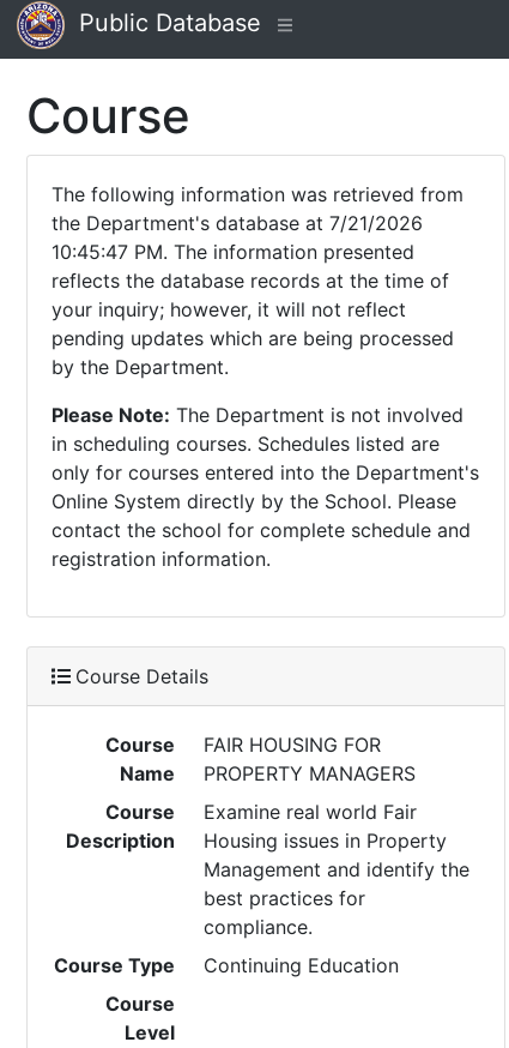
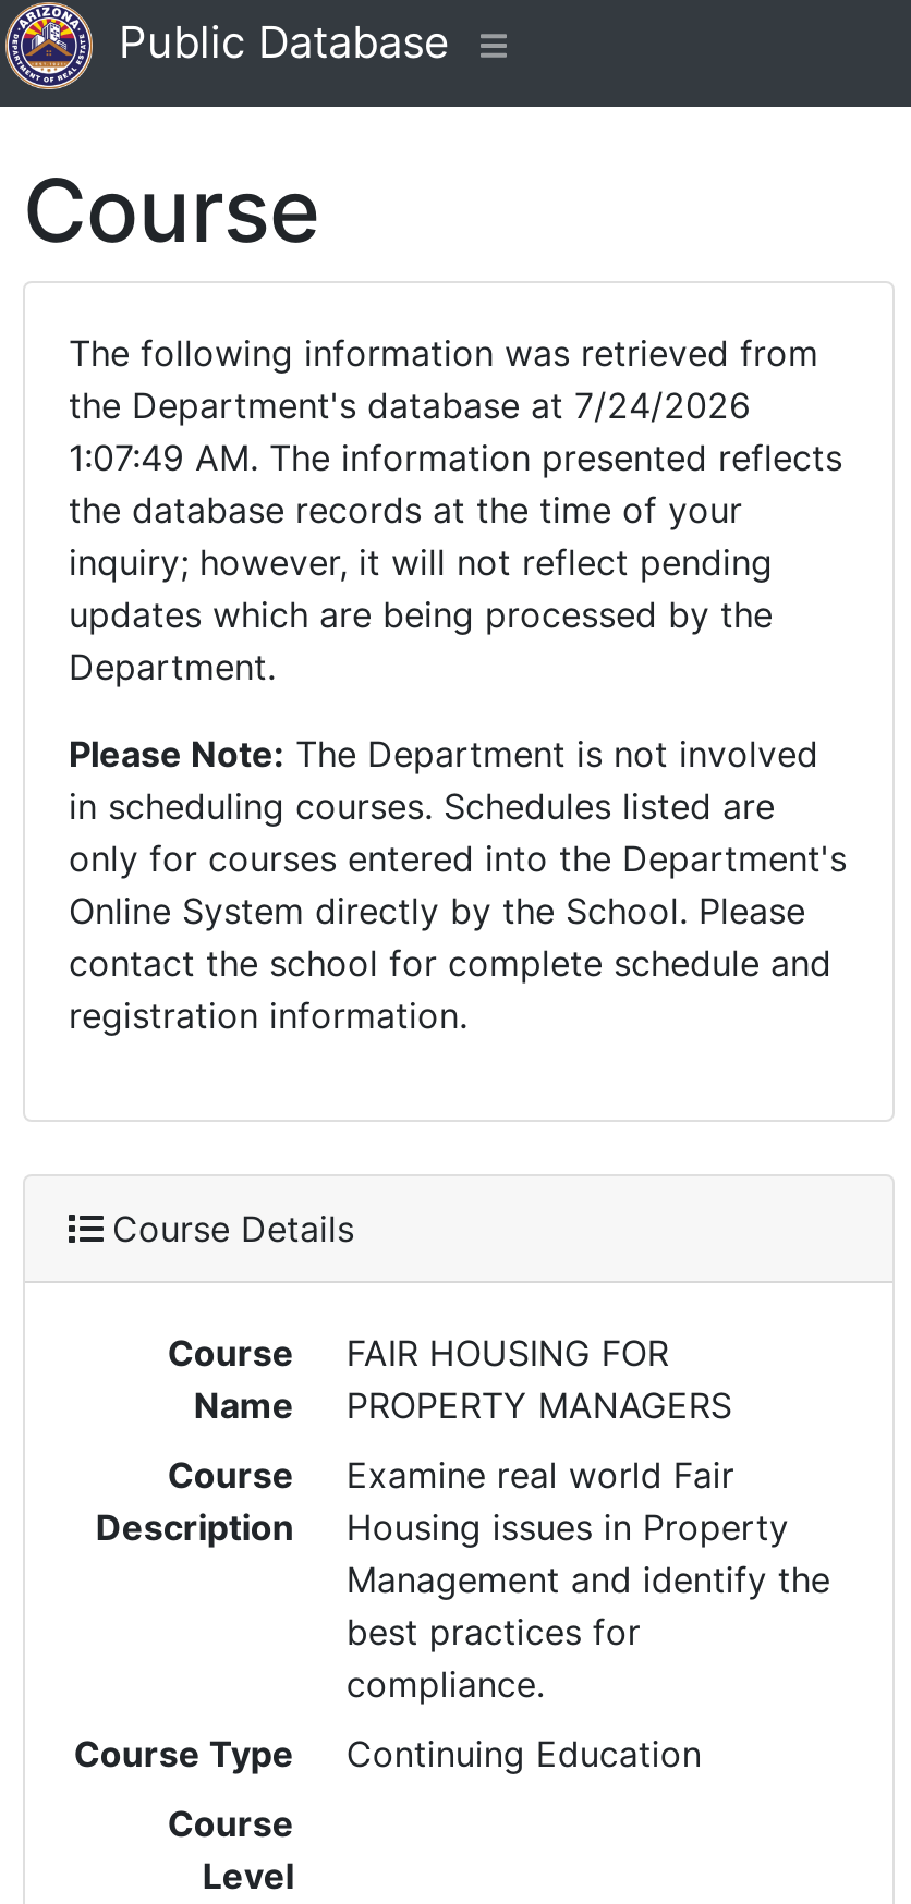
- the Department's database at 7/21/2026
- 10:45:47 PM. The information presented
- reflects the database records at the time of
- your inquiry; however, it will not reflect
- pending updates which are being processed
- by the Department.
+ the Department's database at 7/24/2026
+ 1:07:49 AM. The information presented reflects
+ the database records at the time of your
+ inquiry; however, it will not reflect pending
+ updates which are being processed by the
+ Department.
